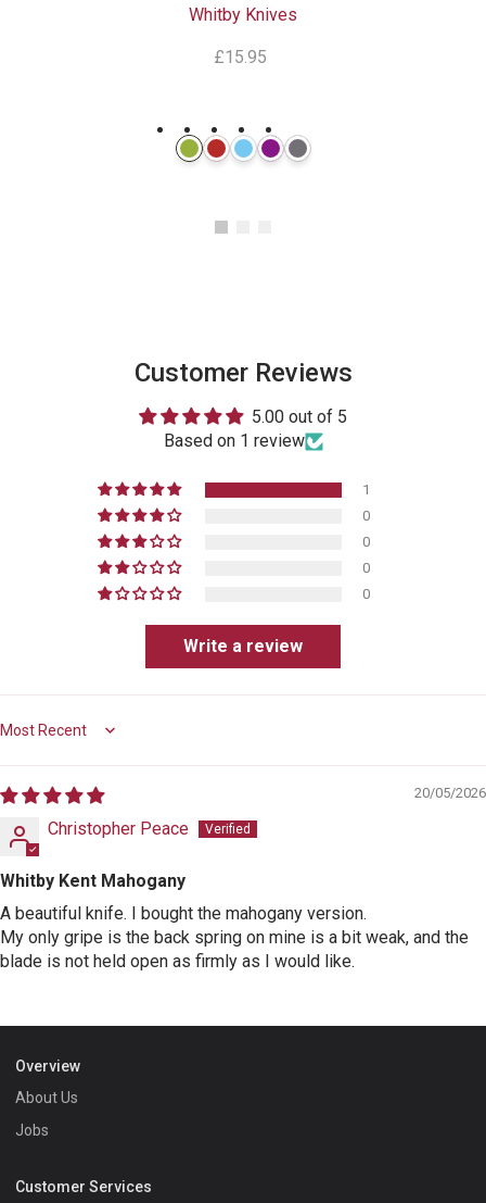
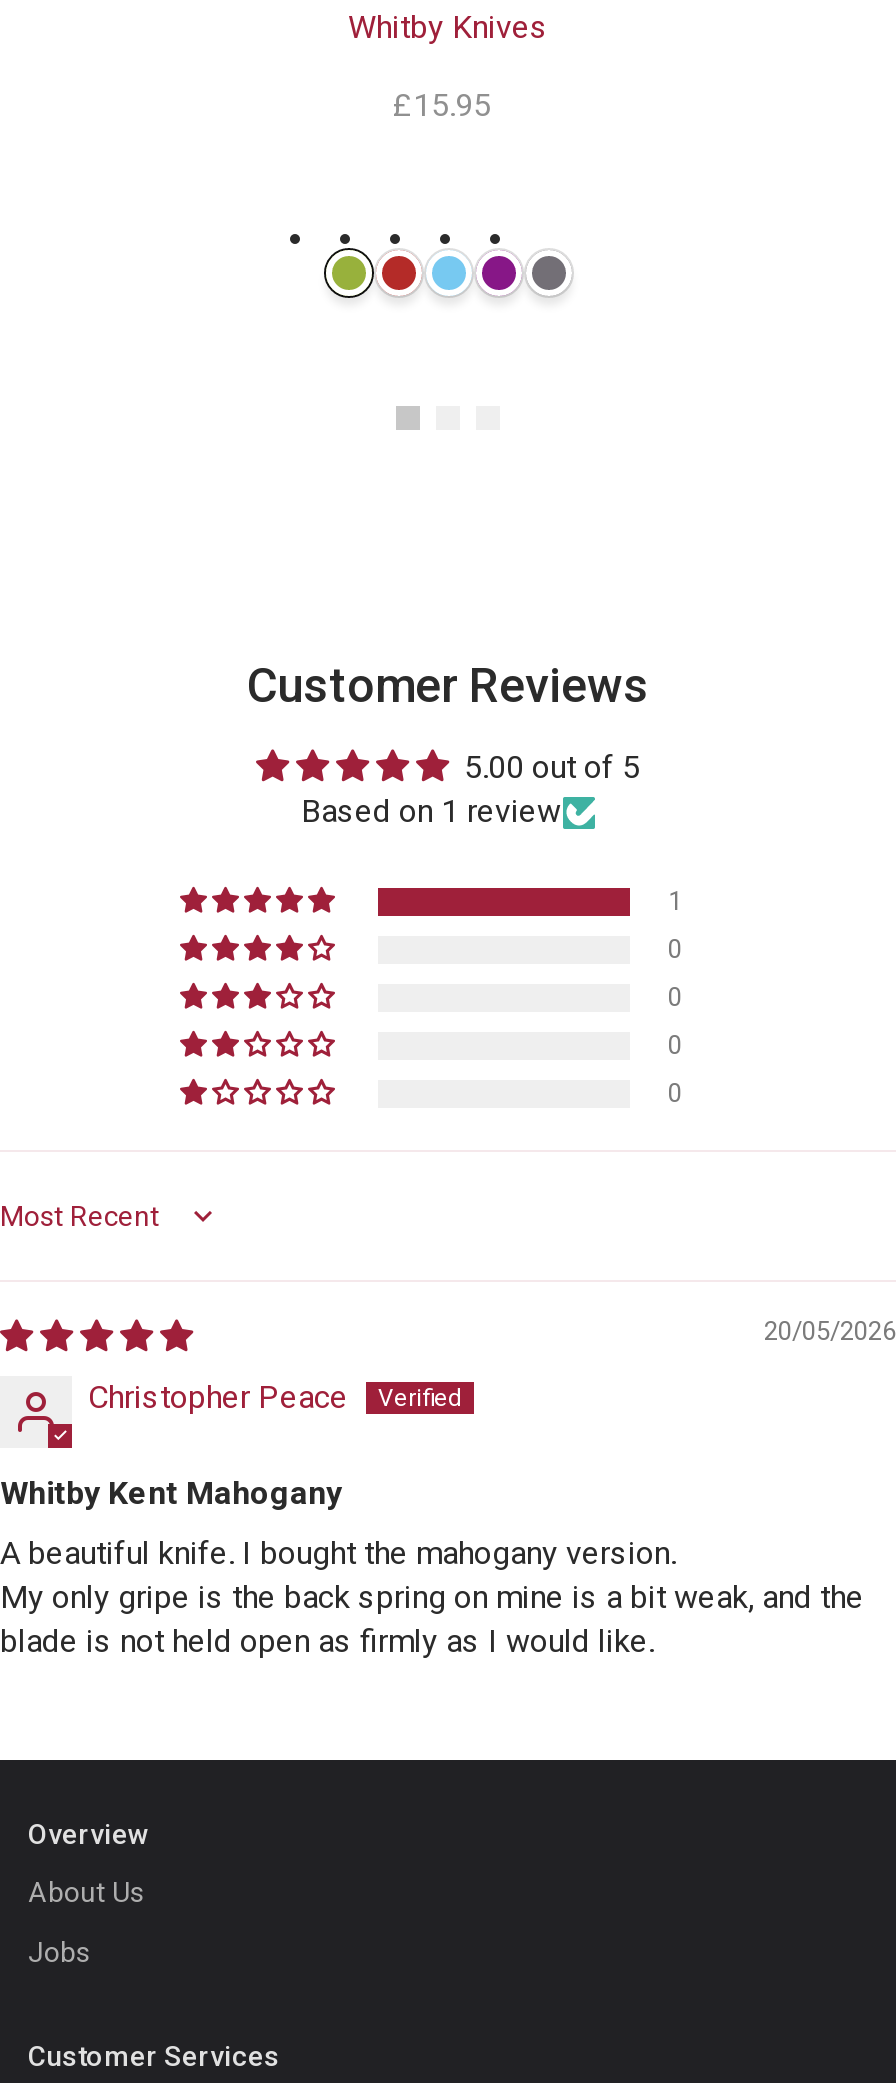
- Write a review
